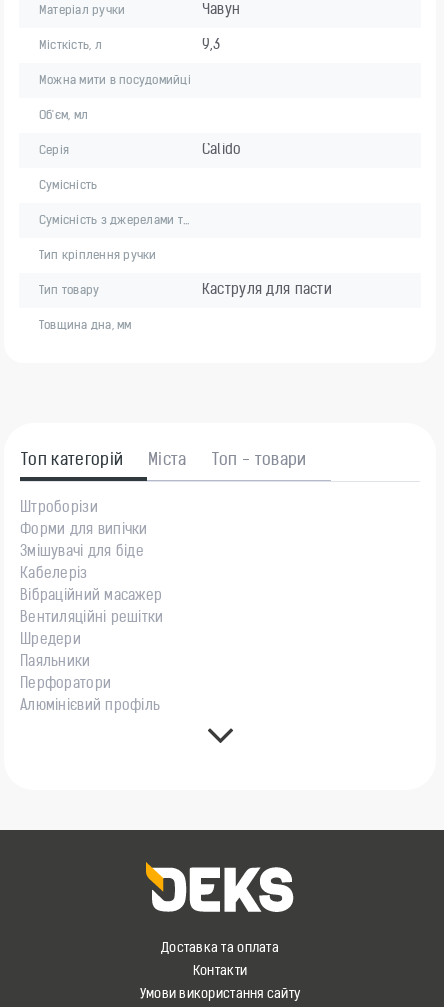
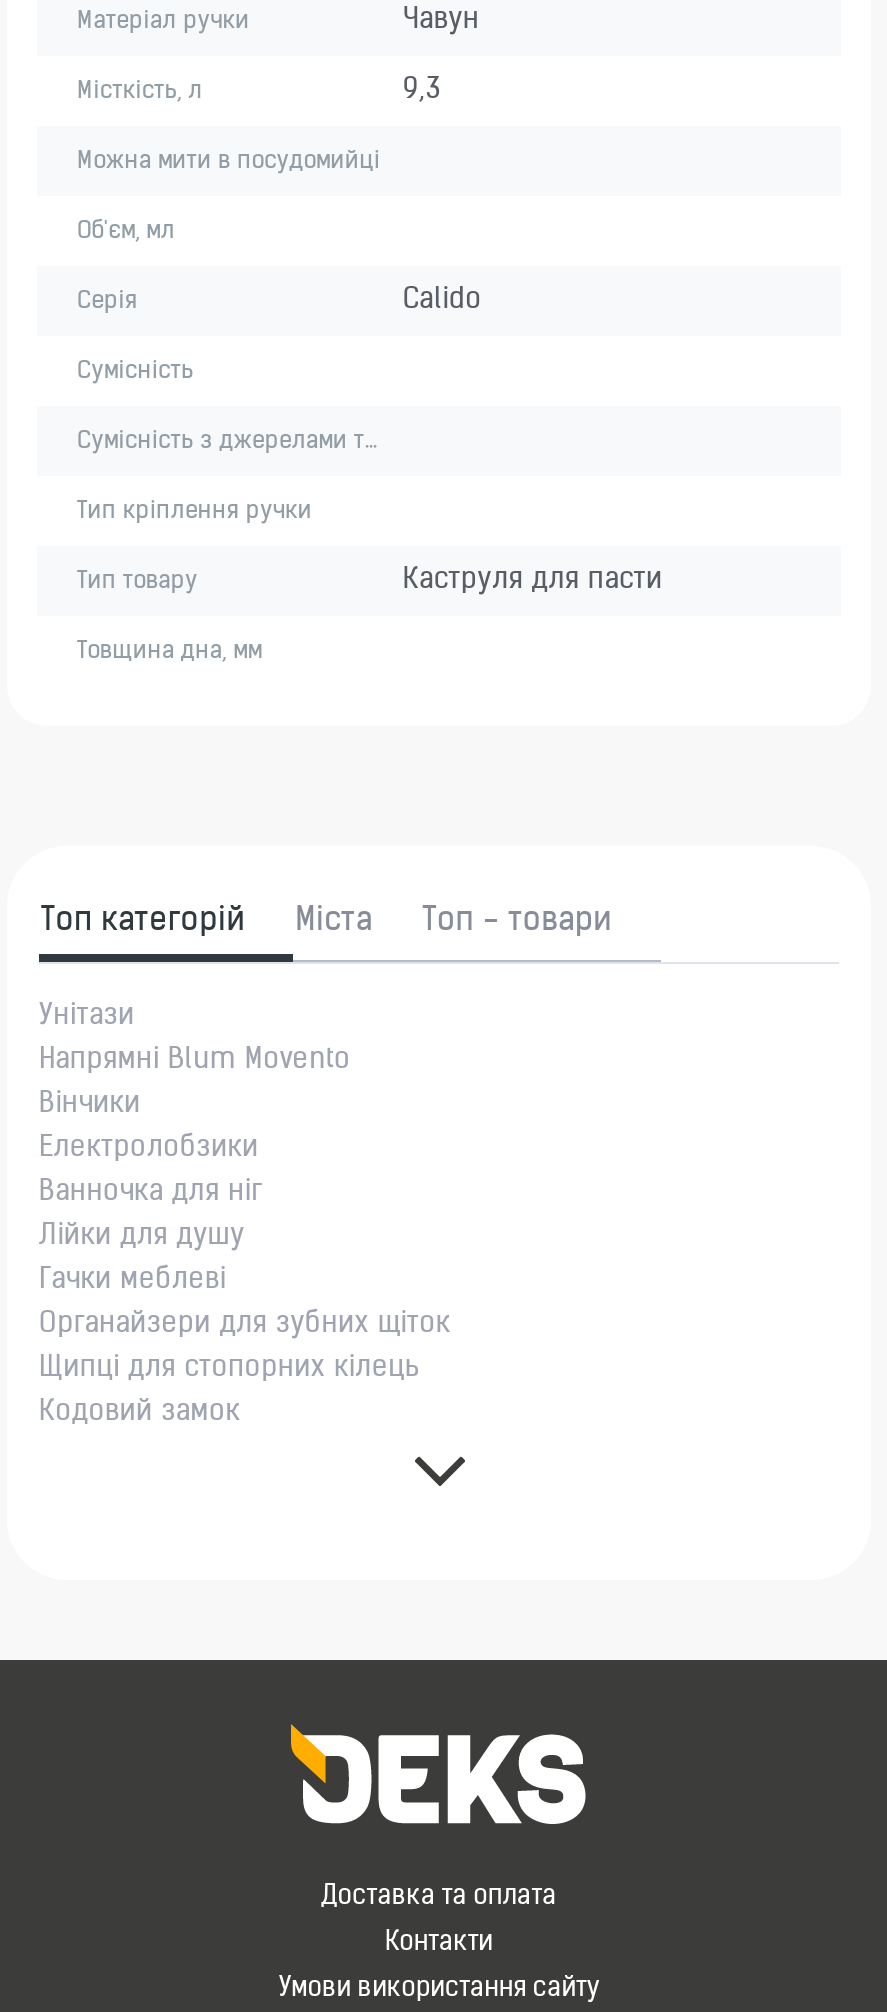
- Штроборізи
+ Унітази

- Форми для випічки
+ Напрямні Blum Movento

- Змішувачі для біде
+ Вінчики

- Кабелеріз
+ Електролобзики

- Вібраційний масажер
+ Ванночка для ніг

- Вентиляційні решітки
+ Лійки для душу

- Шредери
+ Гачки меблеві

- Паяльники
+ Органайзери для зубних щіток

- Перфоратори
+ Щипці для стопорних кілець

- Алюмінієвий профіль
+ Кодовий замок
